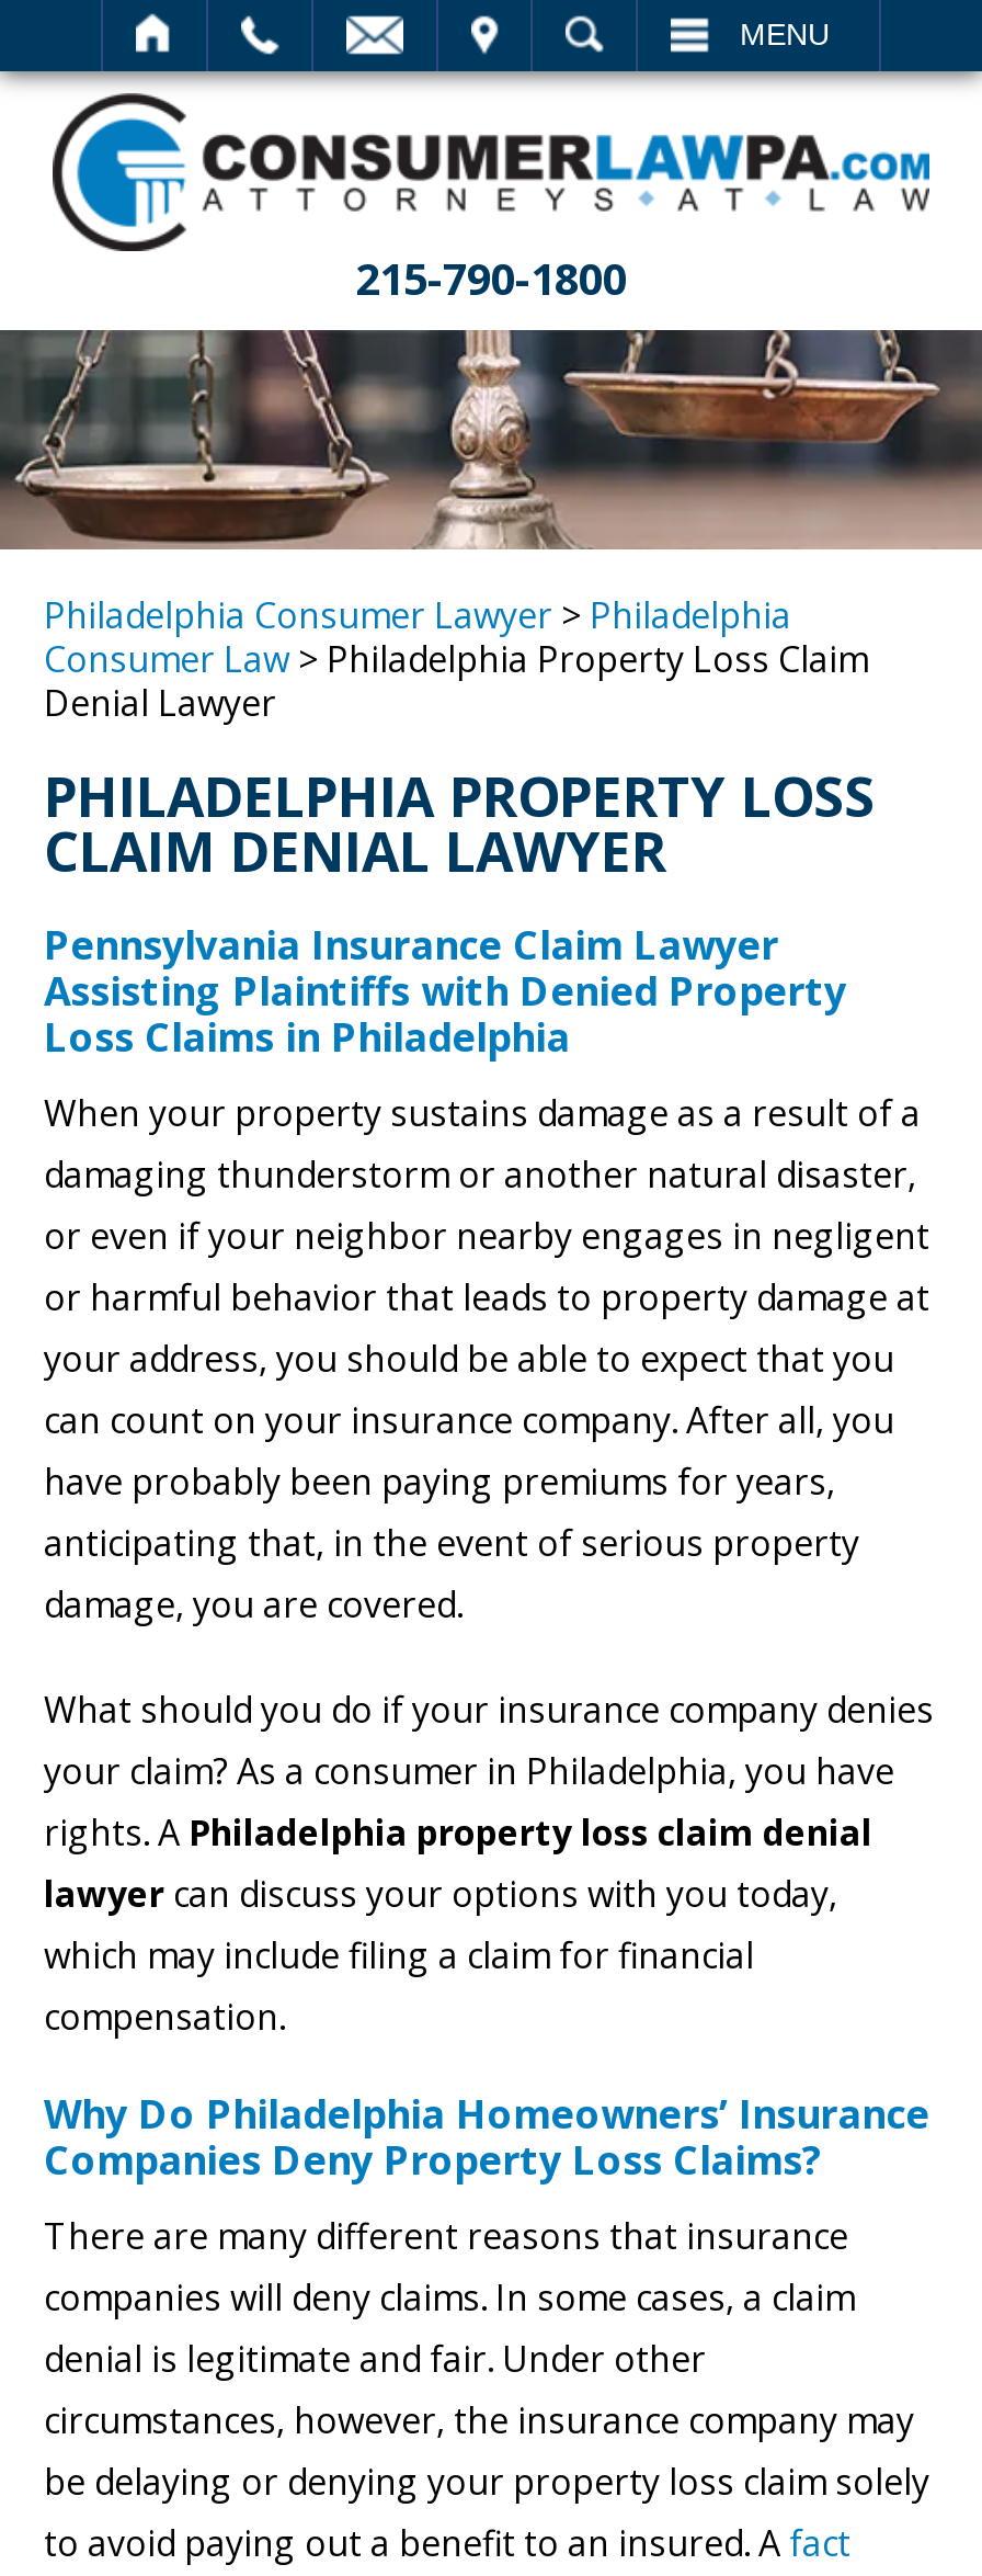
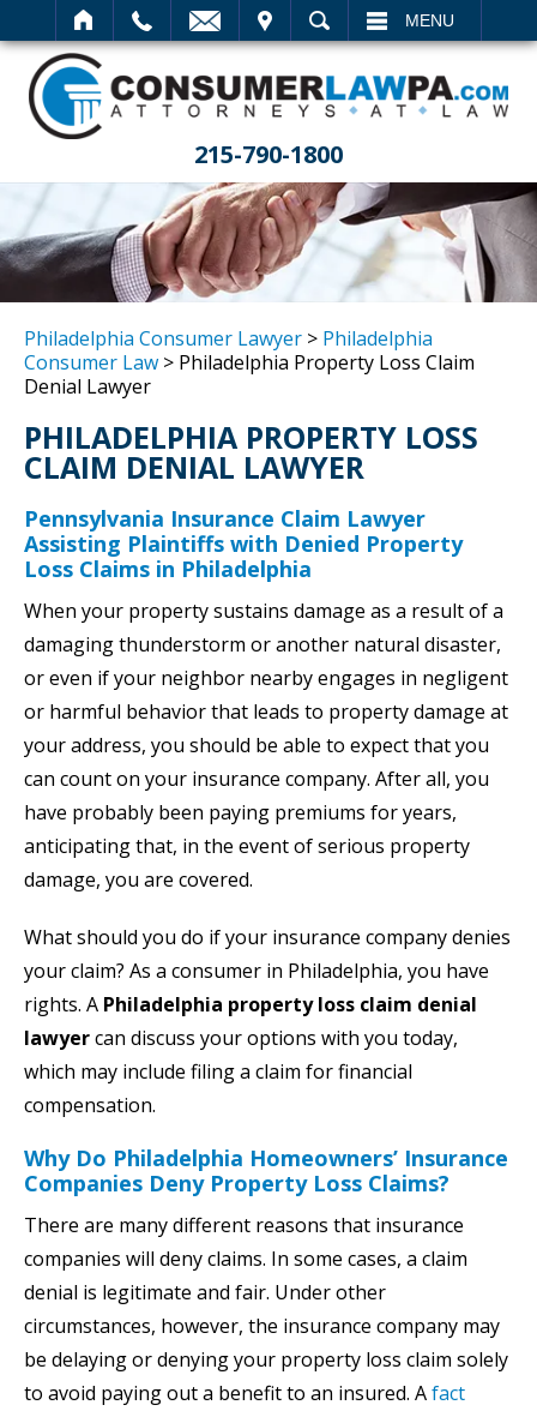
- [image]
+ [image]
